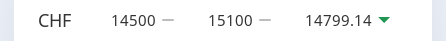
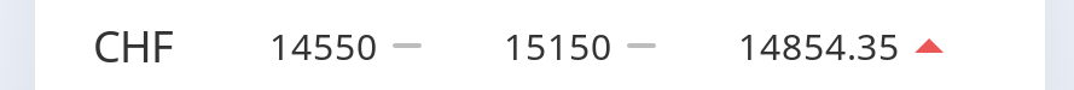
- CHF 14500
+ CHF 14550

- 15100
+ 15150

- 14799.14
+ 14854.35
